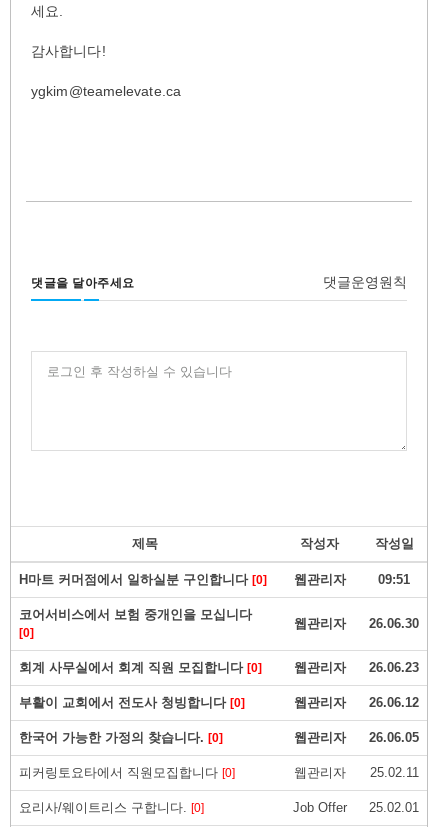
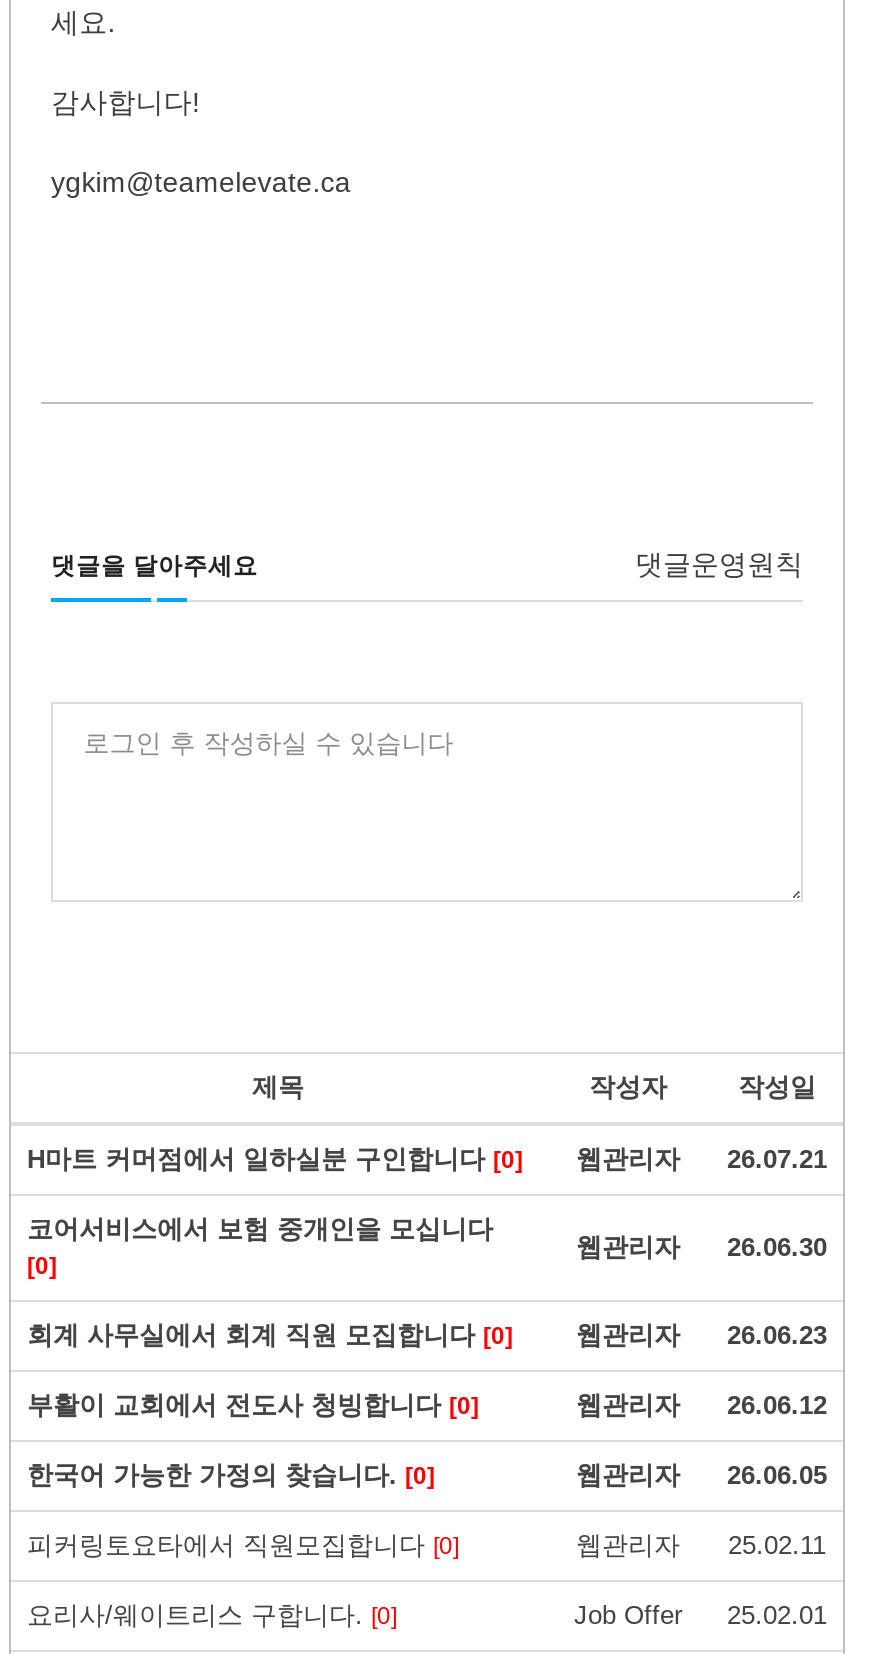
- 09:51
+ 26.07.21
